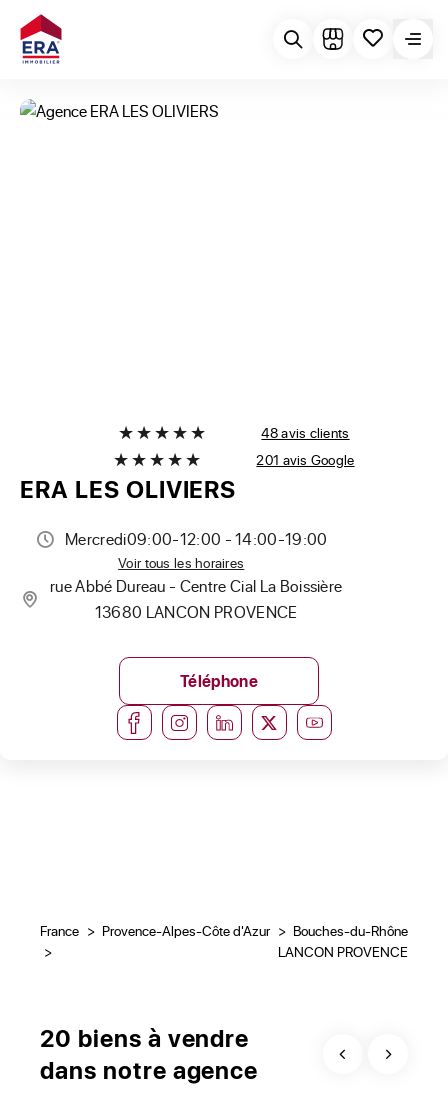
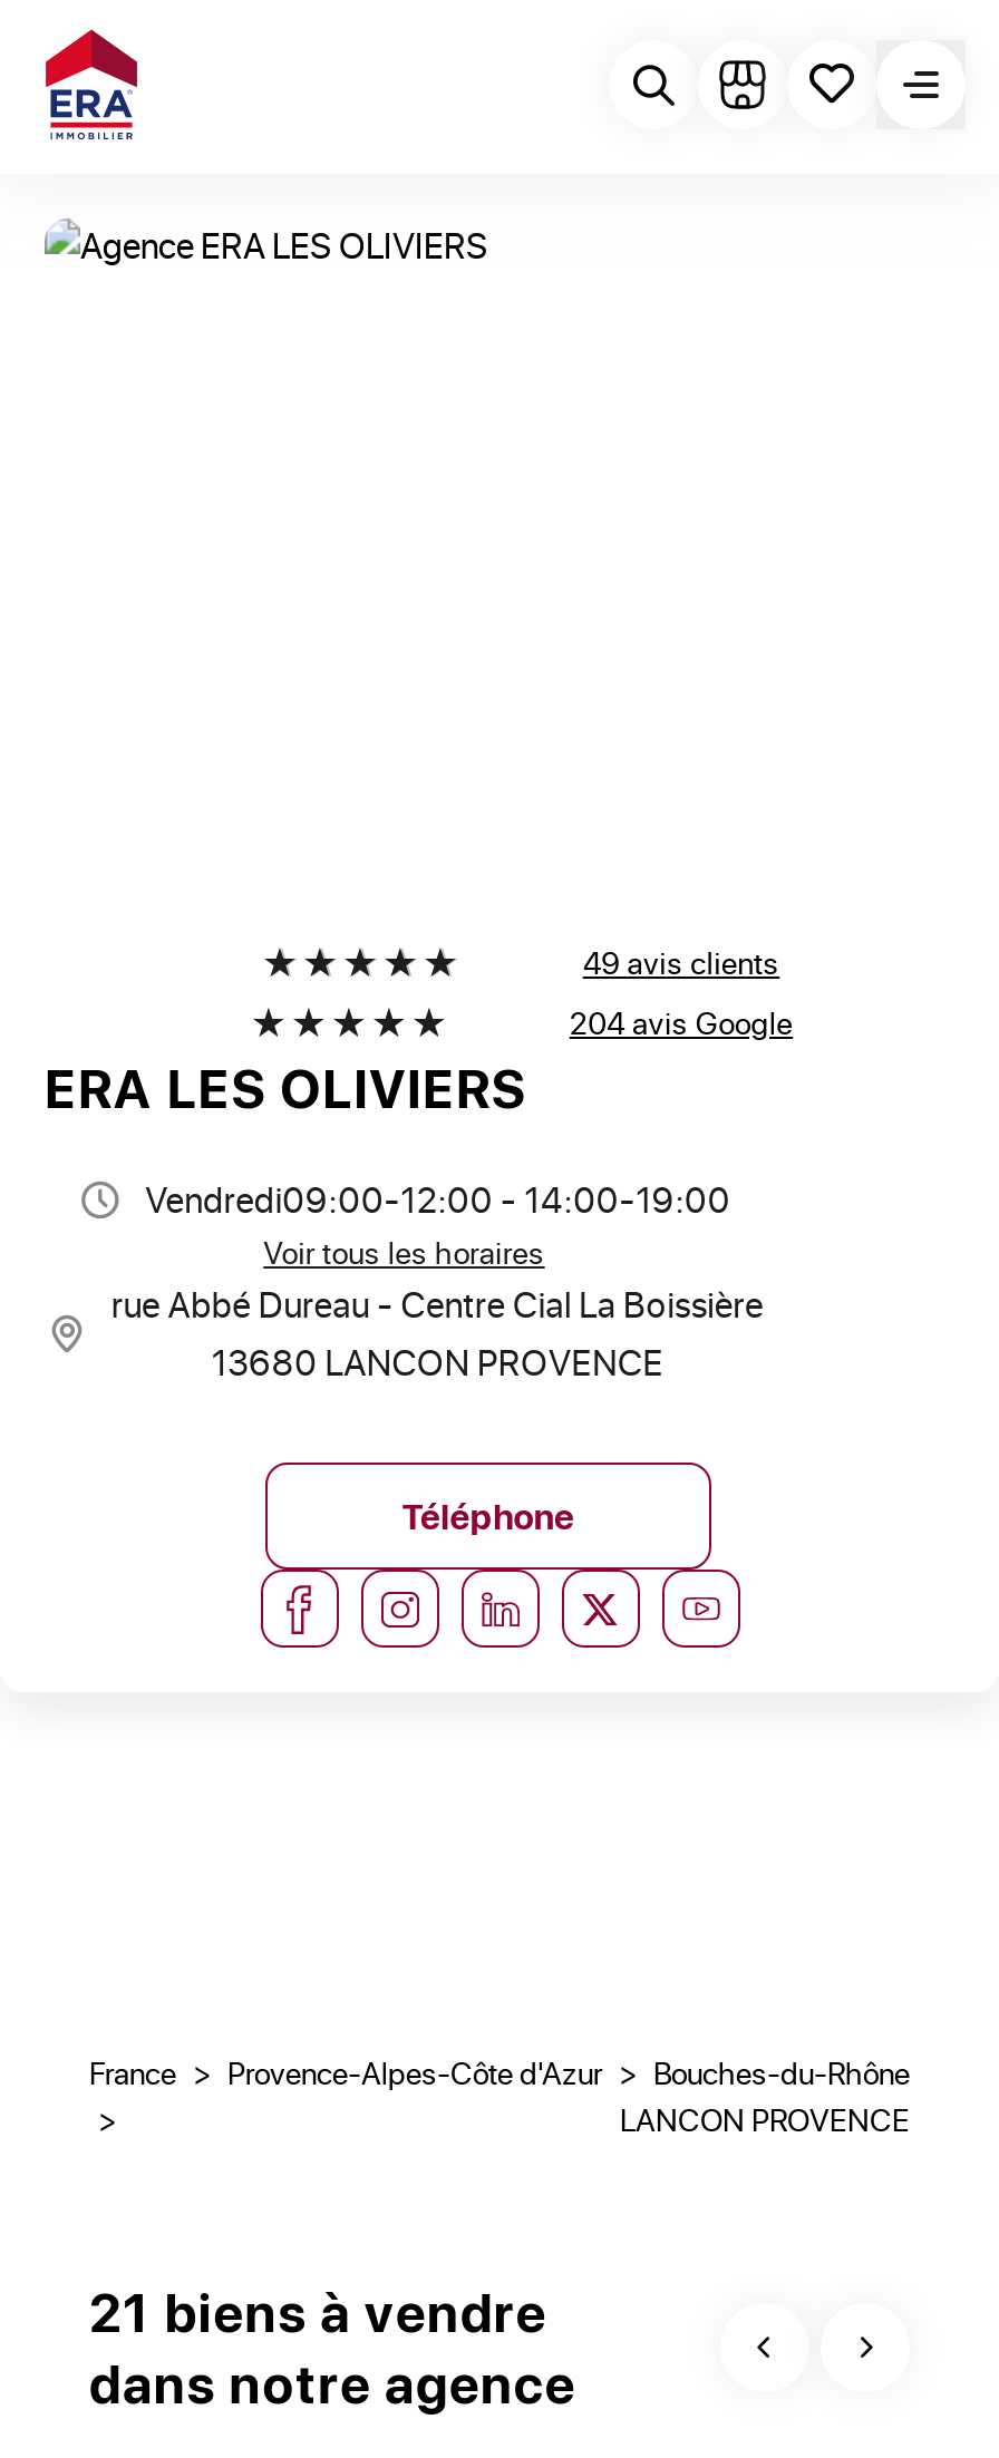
- 48 avis clients
+ 49 avis clients

- 201 avis Google
+ 204 avis Google

- Mercredi09:00-12:00 - 14:00-19:00
+ Vendredi09:00-12:00 - 14:00-19:00

- 20 biens à vendre
+ 21 biens à vendre
